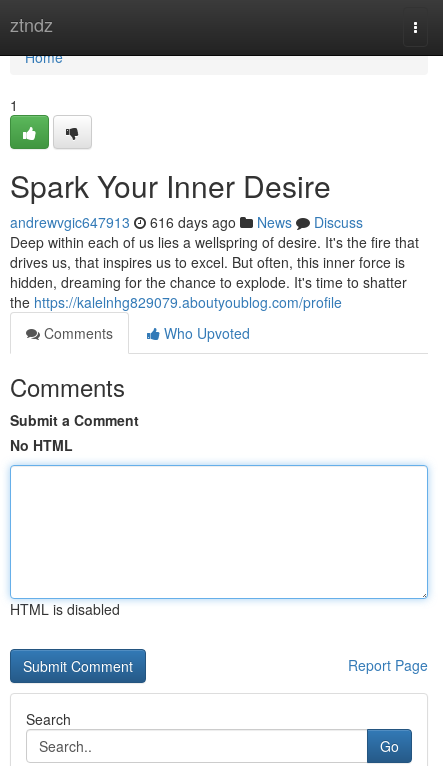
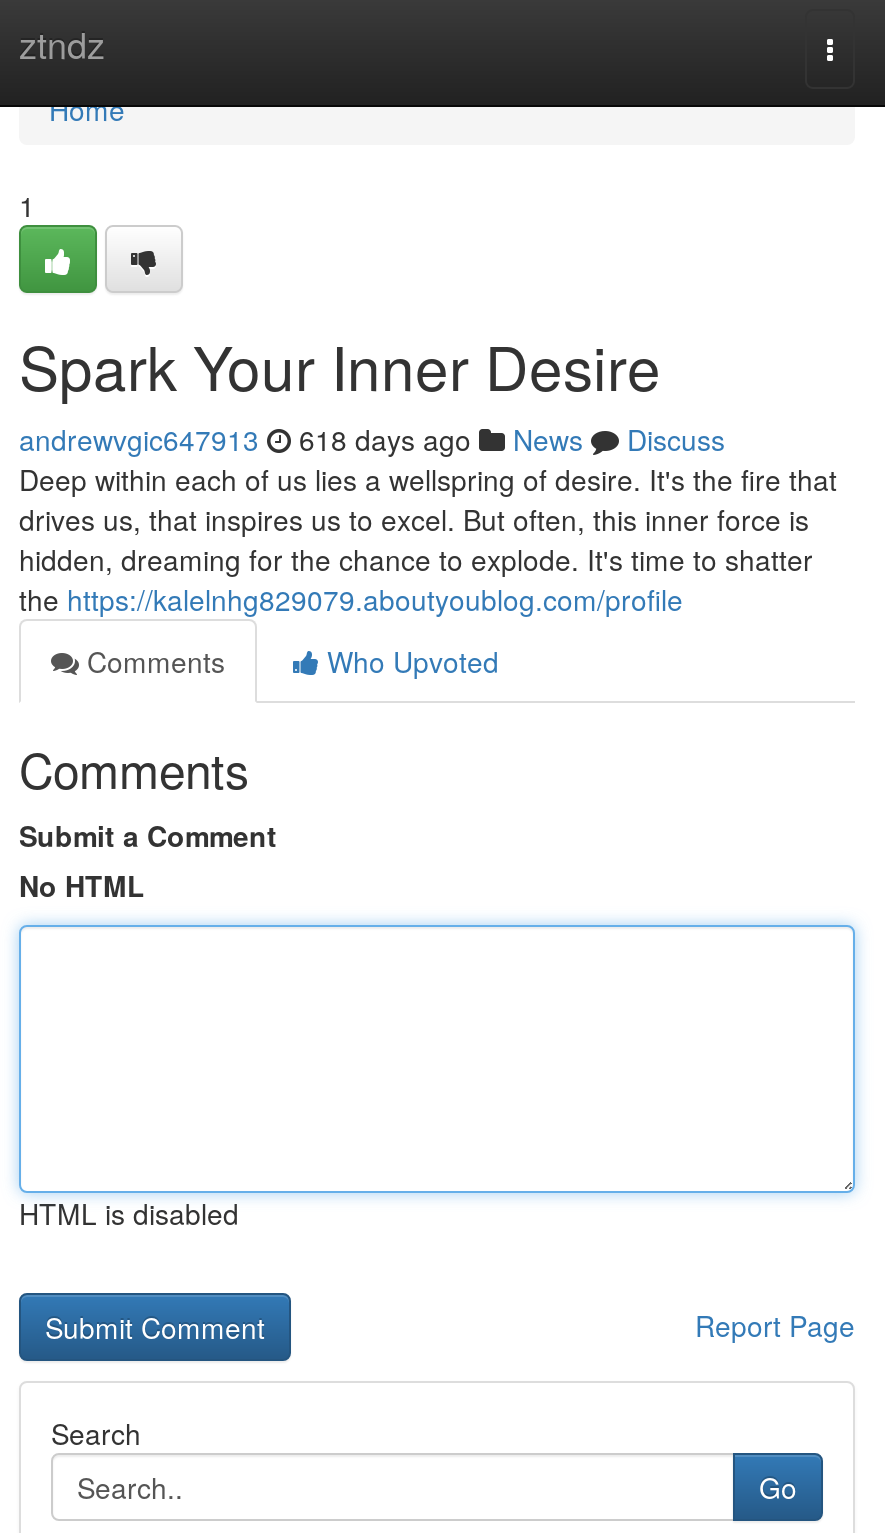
- andrewvgic647913 616 days ago News Discuss
+ andrewvgic647913 618 days ago News Discuss
